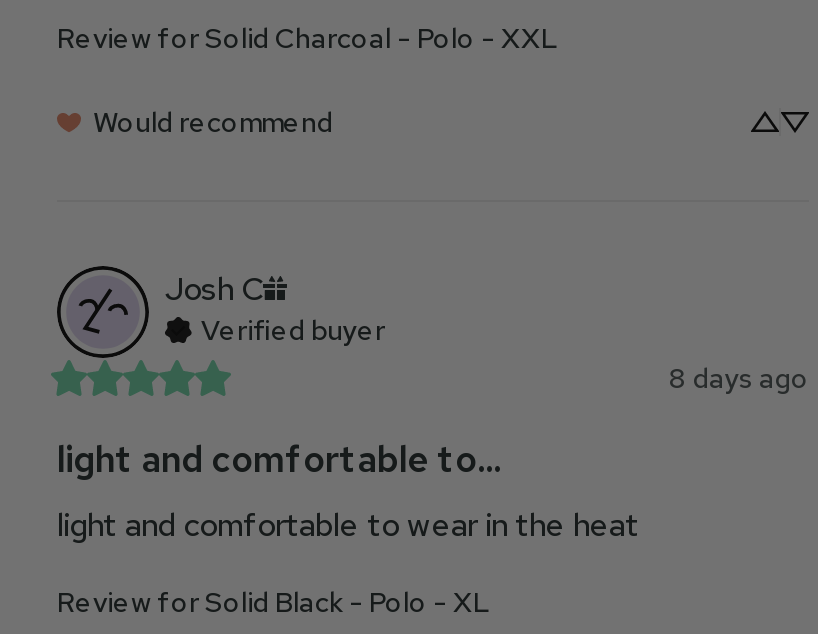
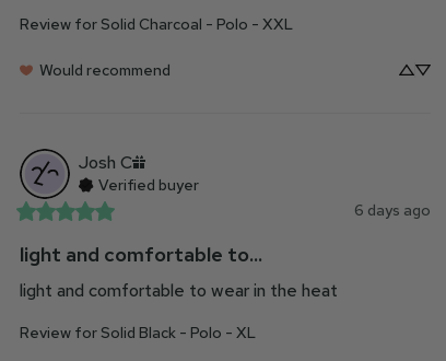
- 8 days ago
+ 6 days ago
